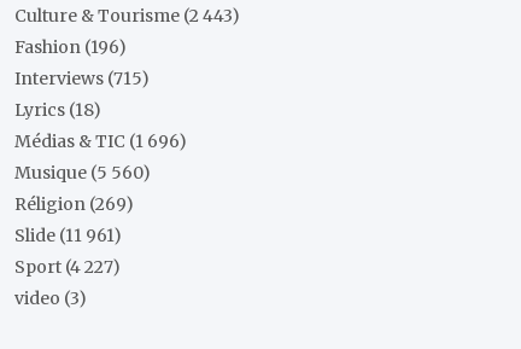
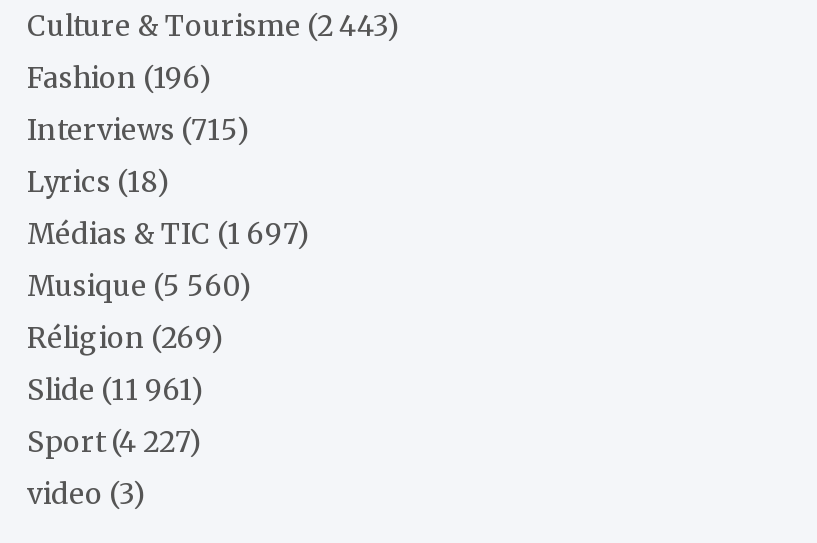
- Médias & TIC (1 696)
+ Médias & TIC (1 697)
